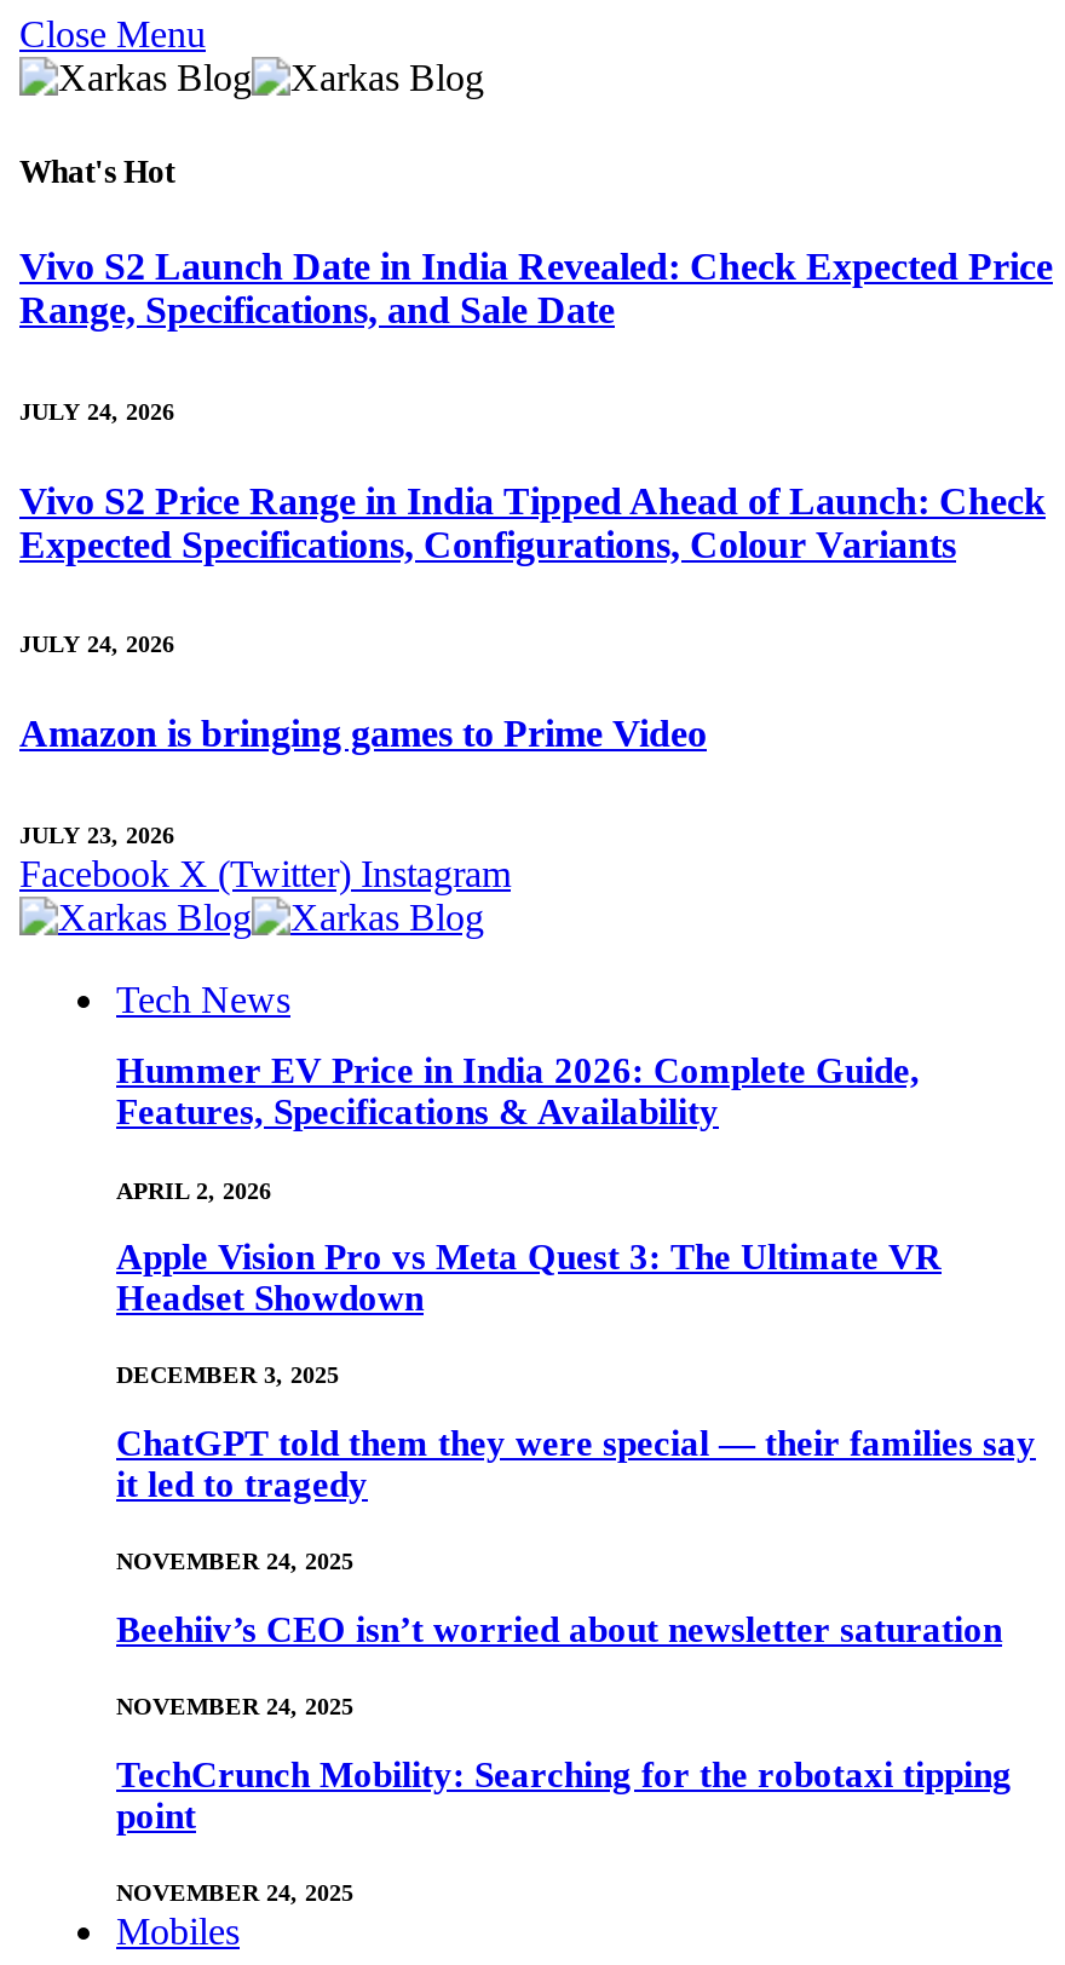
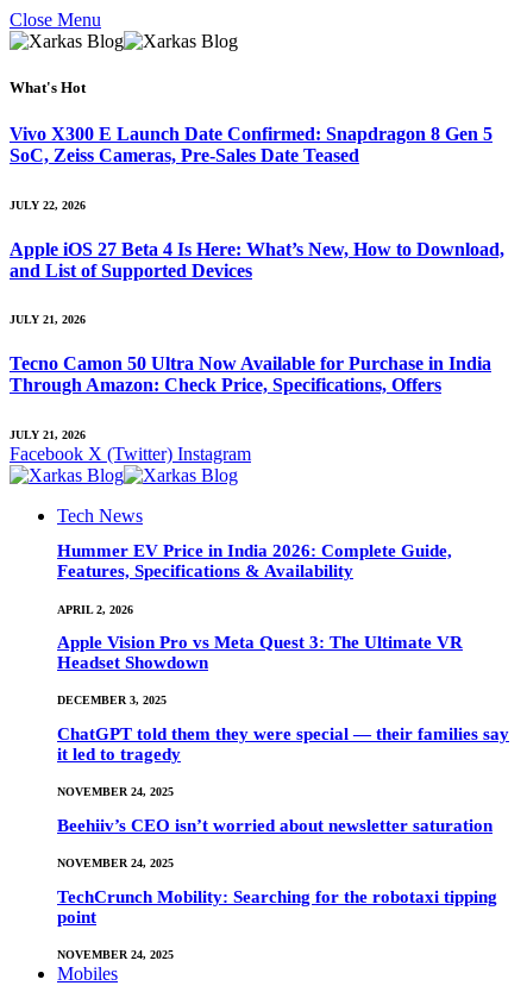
- Vivo S2 Launch Date in India Revealed: Check Expected Price
- Range, Specifications, and Sale Date
+ Vivo X300 E Launch Date Confirmed: Snapdragon 8 Gen 5
+ SoC, Zeiss Cameras, Pre-Sales Date Teased

- JULY 24, 2026
+ JULY 22, 2026

- Vivo S2 Price Range in India Tipped Ahead of Launch: Check
- Expected Specifications, Configurations, Colour Variants
+ Apple iOS 27 Beta 4 Is Here: What’s New, How to Download,
+ and List of Supported Devices

- JULY 24, 2026
+ JULY 21, 2026

- Amazon is bringing games to Prime Video
+ Tecno Camon 50 Ultra Now Available for Purchase in India
+ Through Amazon: Check Price, Specifications, Offers

- JULY 23, 2026
+ JULY 21, 2026
